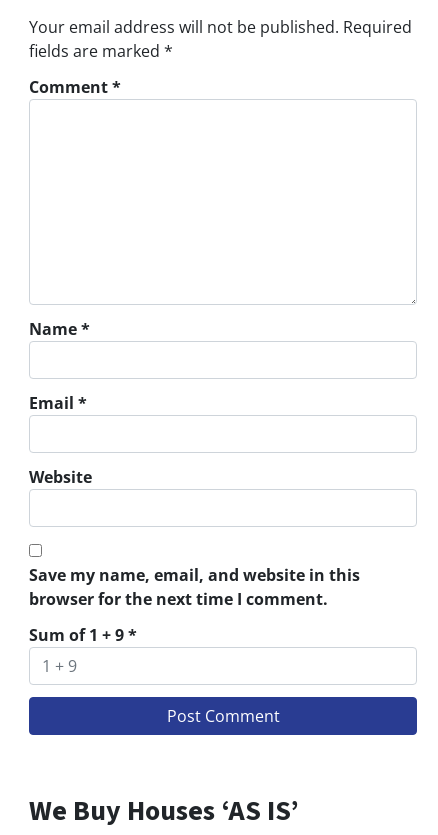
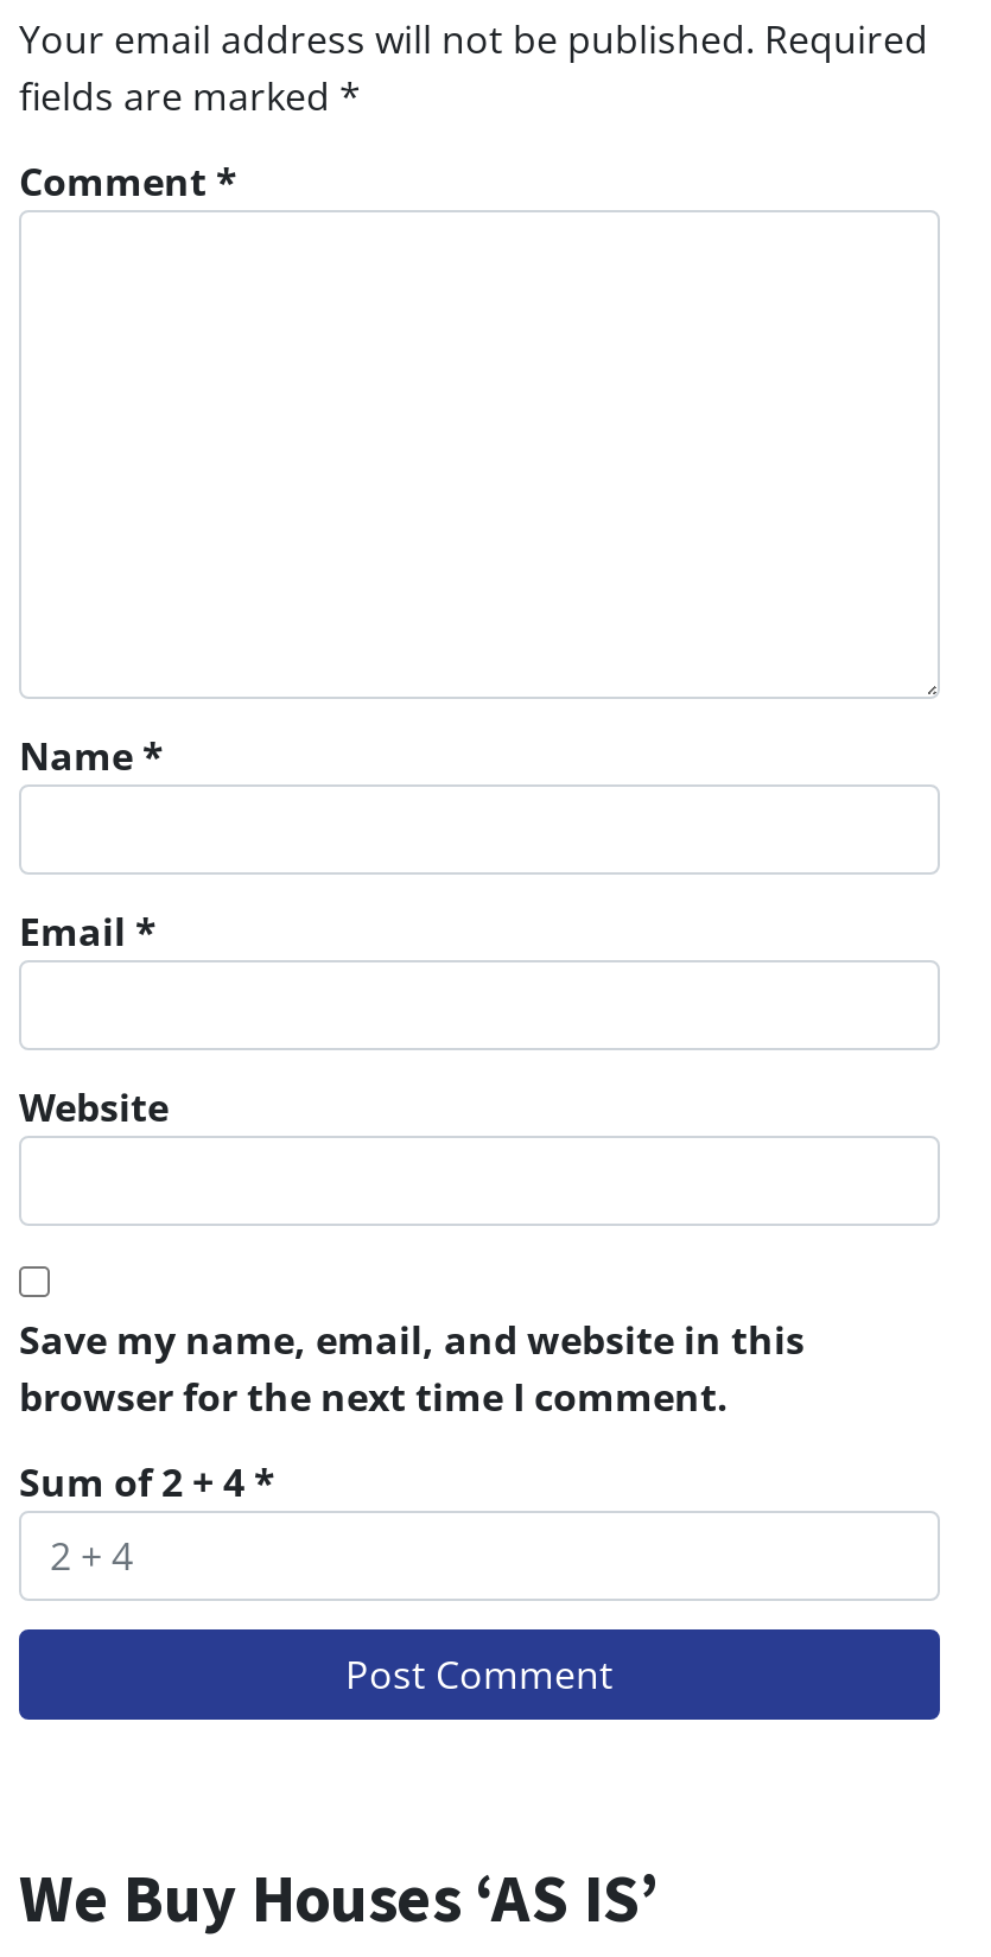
- Sum of 1 + 9 *
+ Sum of 2 + 4 *
